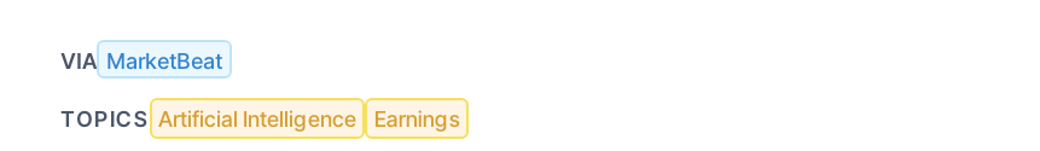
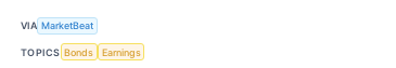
- TOPICS Artificial Intelligence
+ TOPICS Bonds
